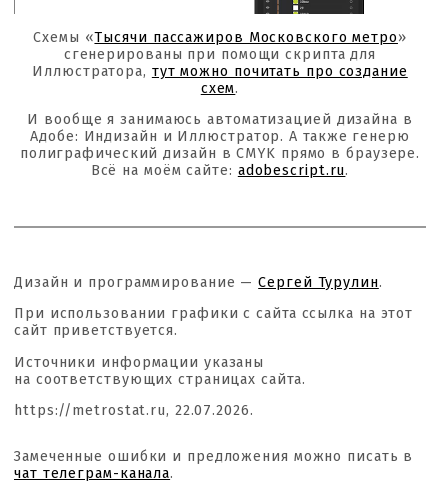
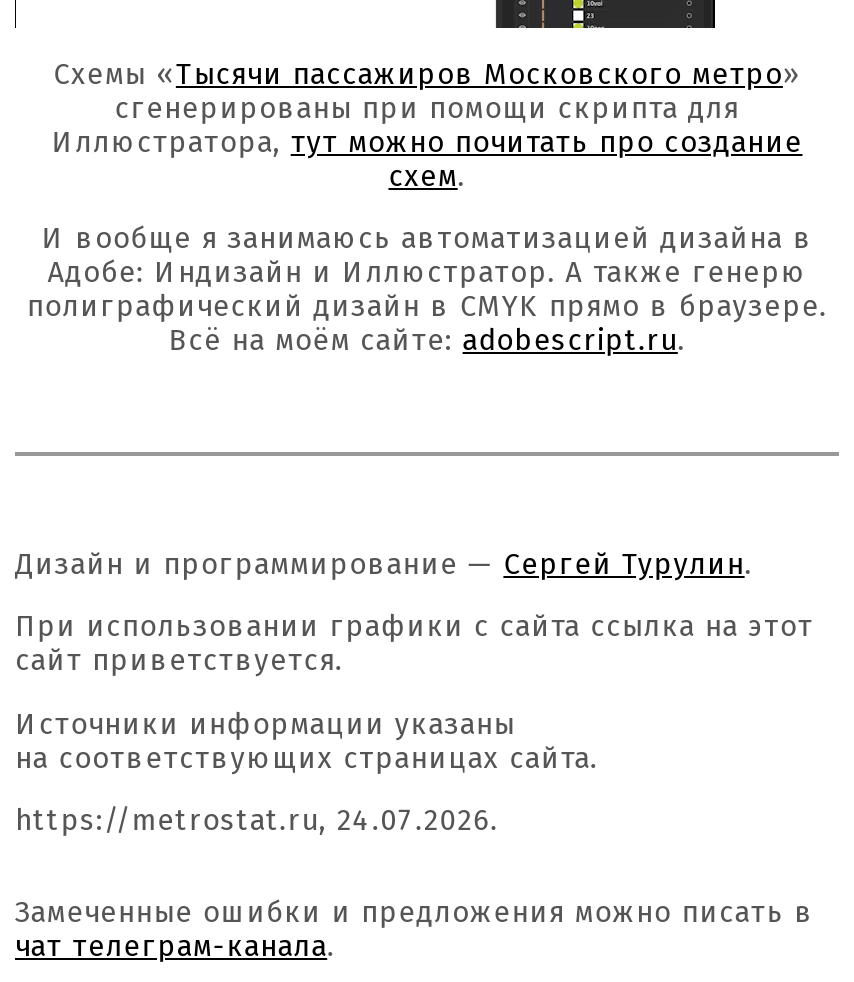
- https://metrostat.ru, 22.07.2026.
+ https://metrostat.ru, 24.07.2026.
